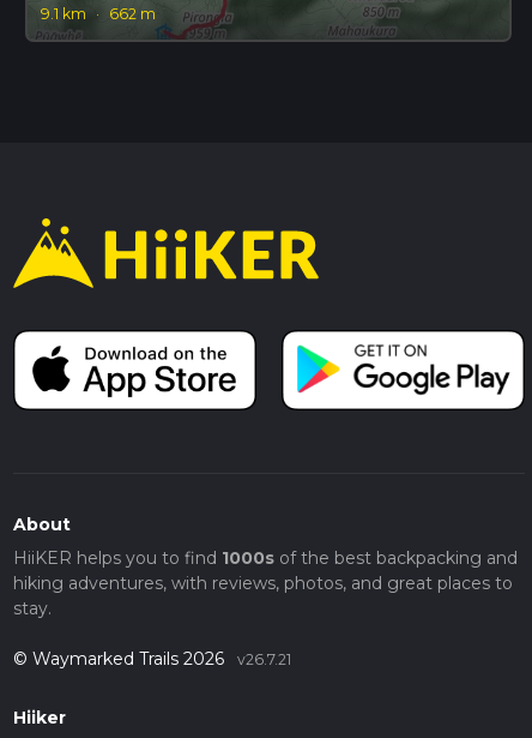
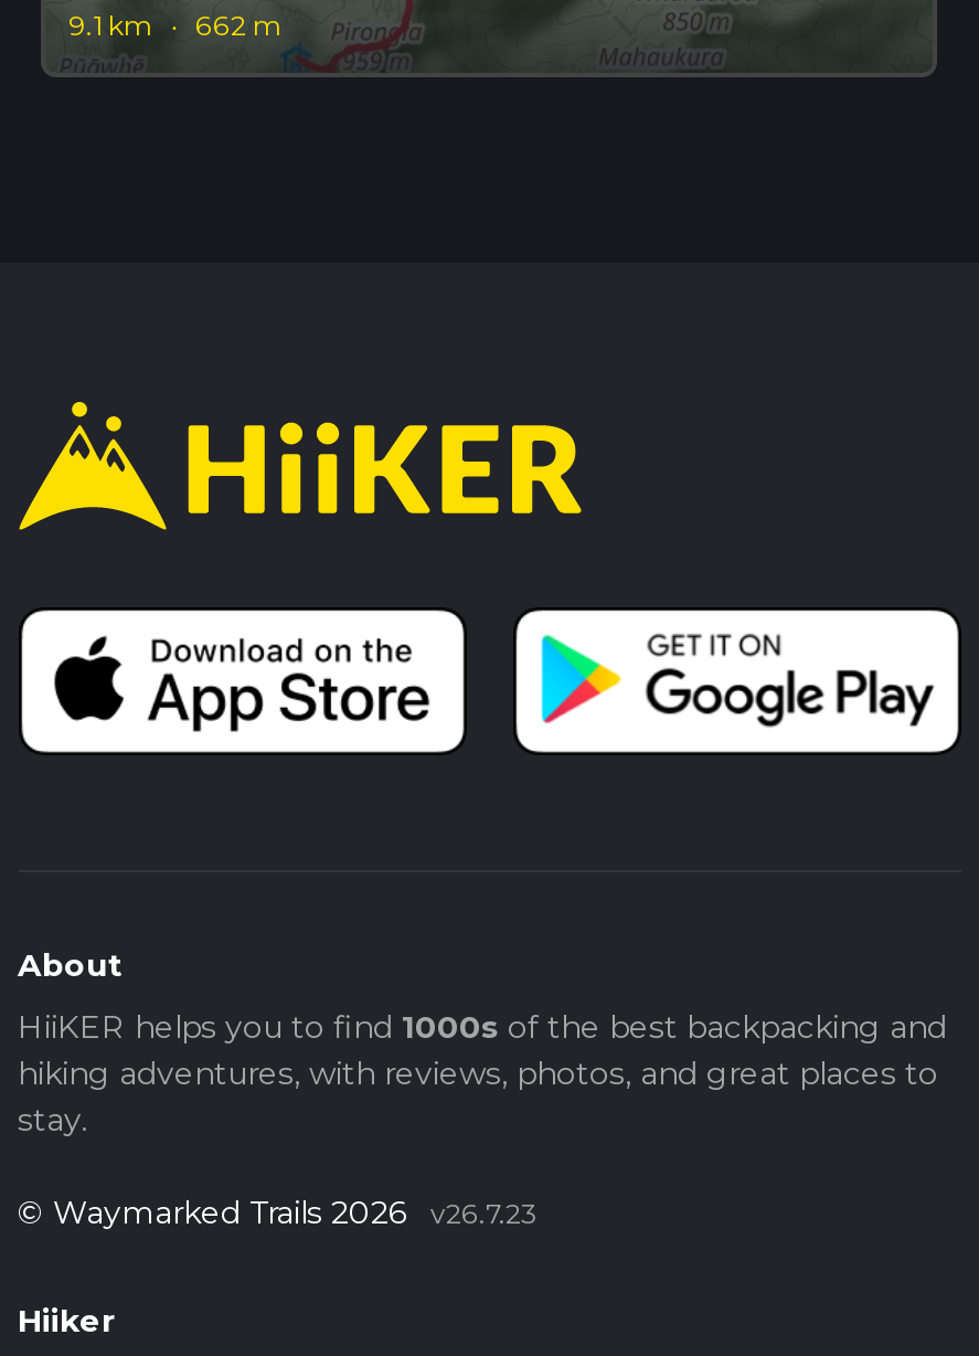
- © Waymarked Trails 2026 v26.7.21
+ © Waymarked Trails 2026 v26.7.23
